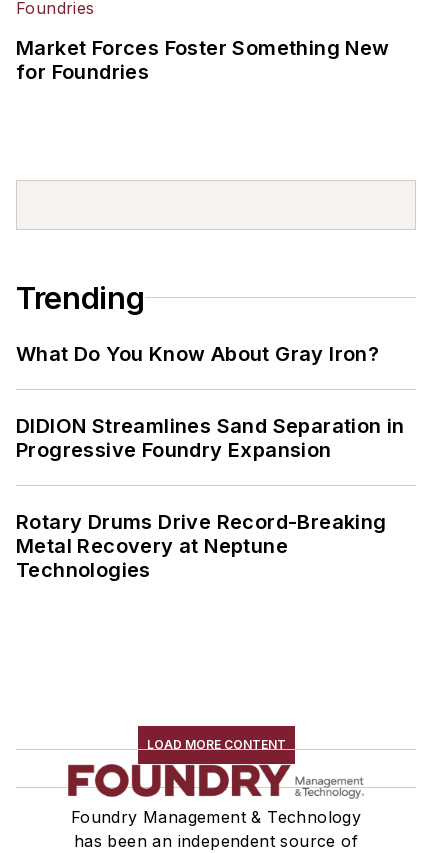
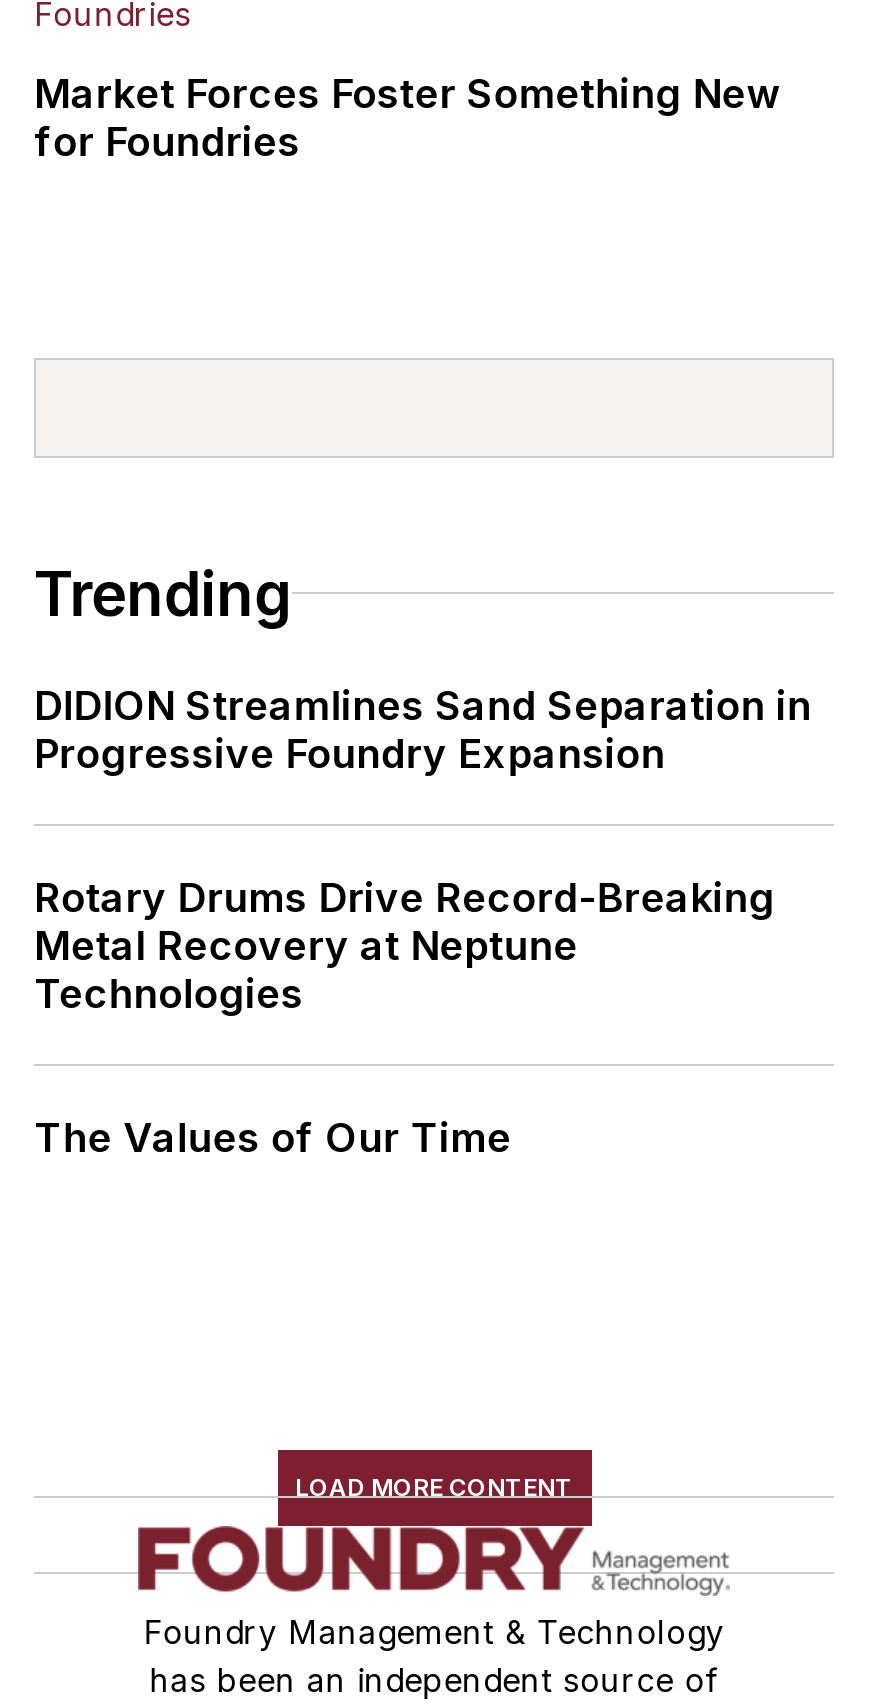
- What Do You Know About Gray Iron?

moved up: DIDION Streamlines Sand Separation in | Progressive Foundry Expansion | Rotary Drums Drive Record-Breaking | Metal Recovery at Neptune | Technologies

+ The Values of Our Time
